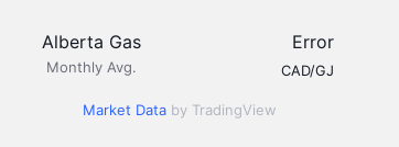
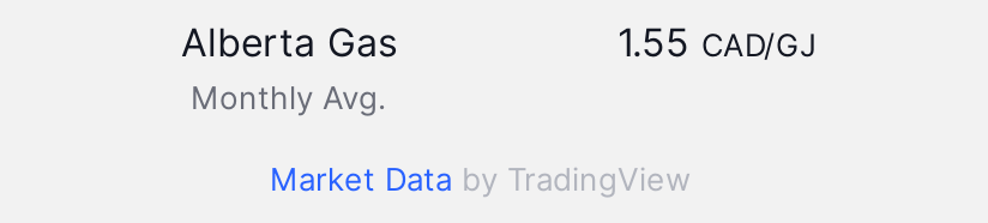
- Error
- CAD/GJ
+ 1.55 CAD/GJ
